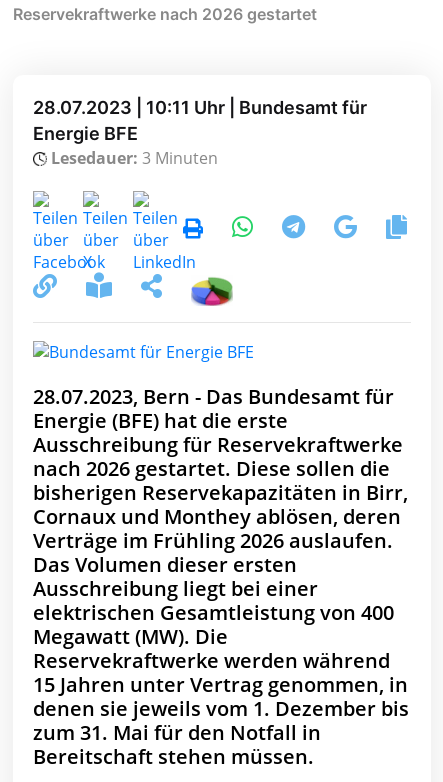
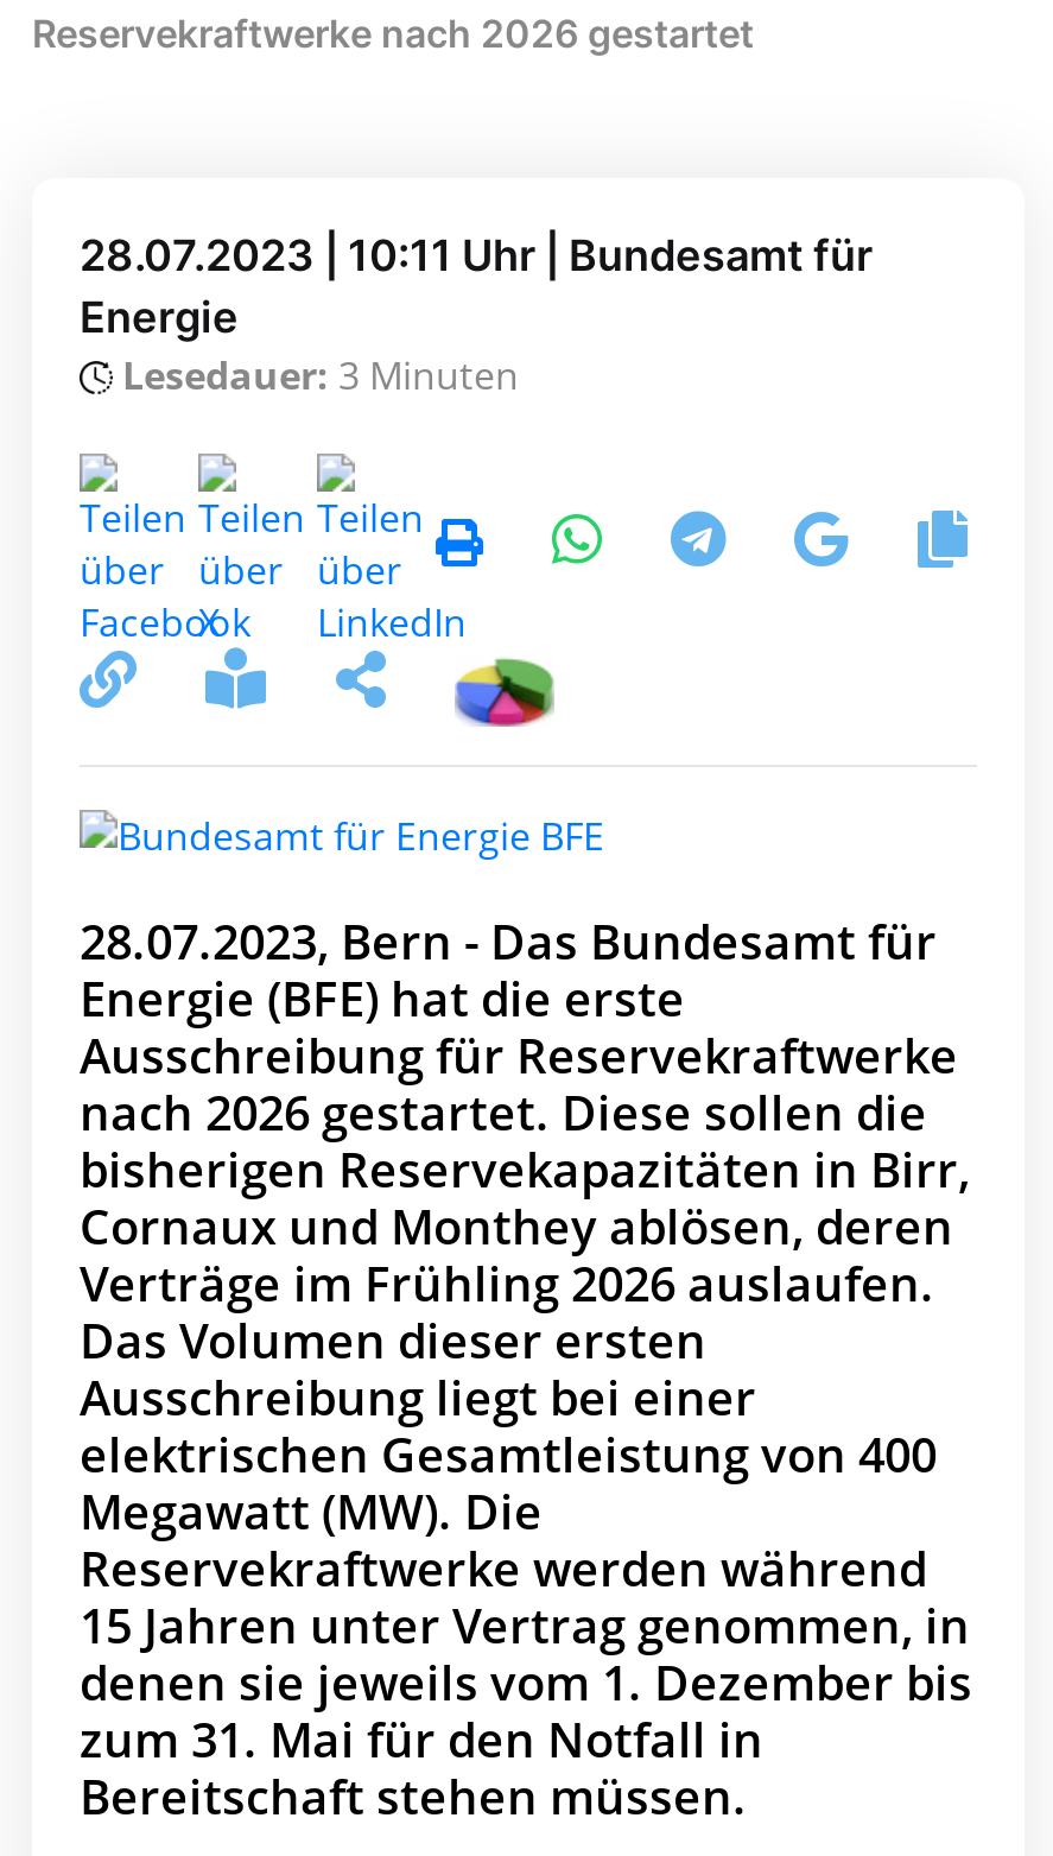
- Energie BFE
+ Energie
